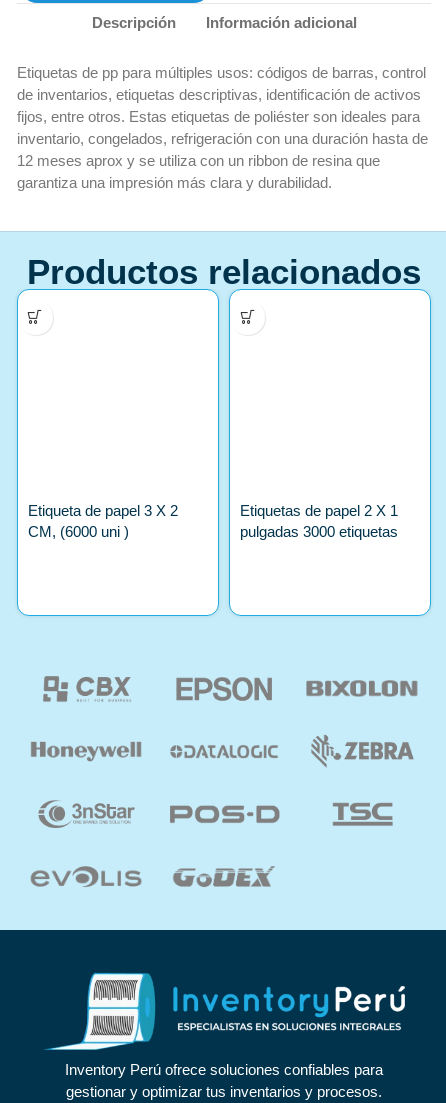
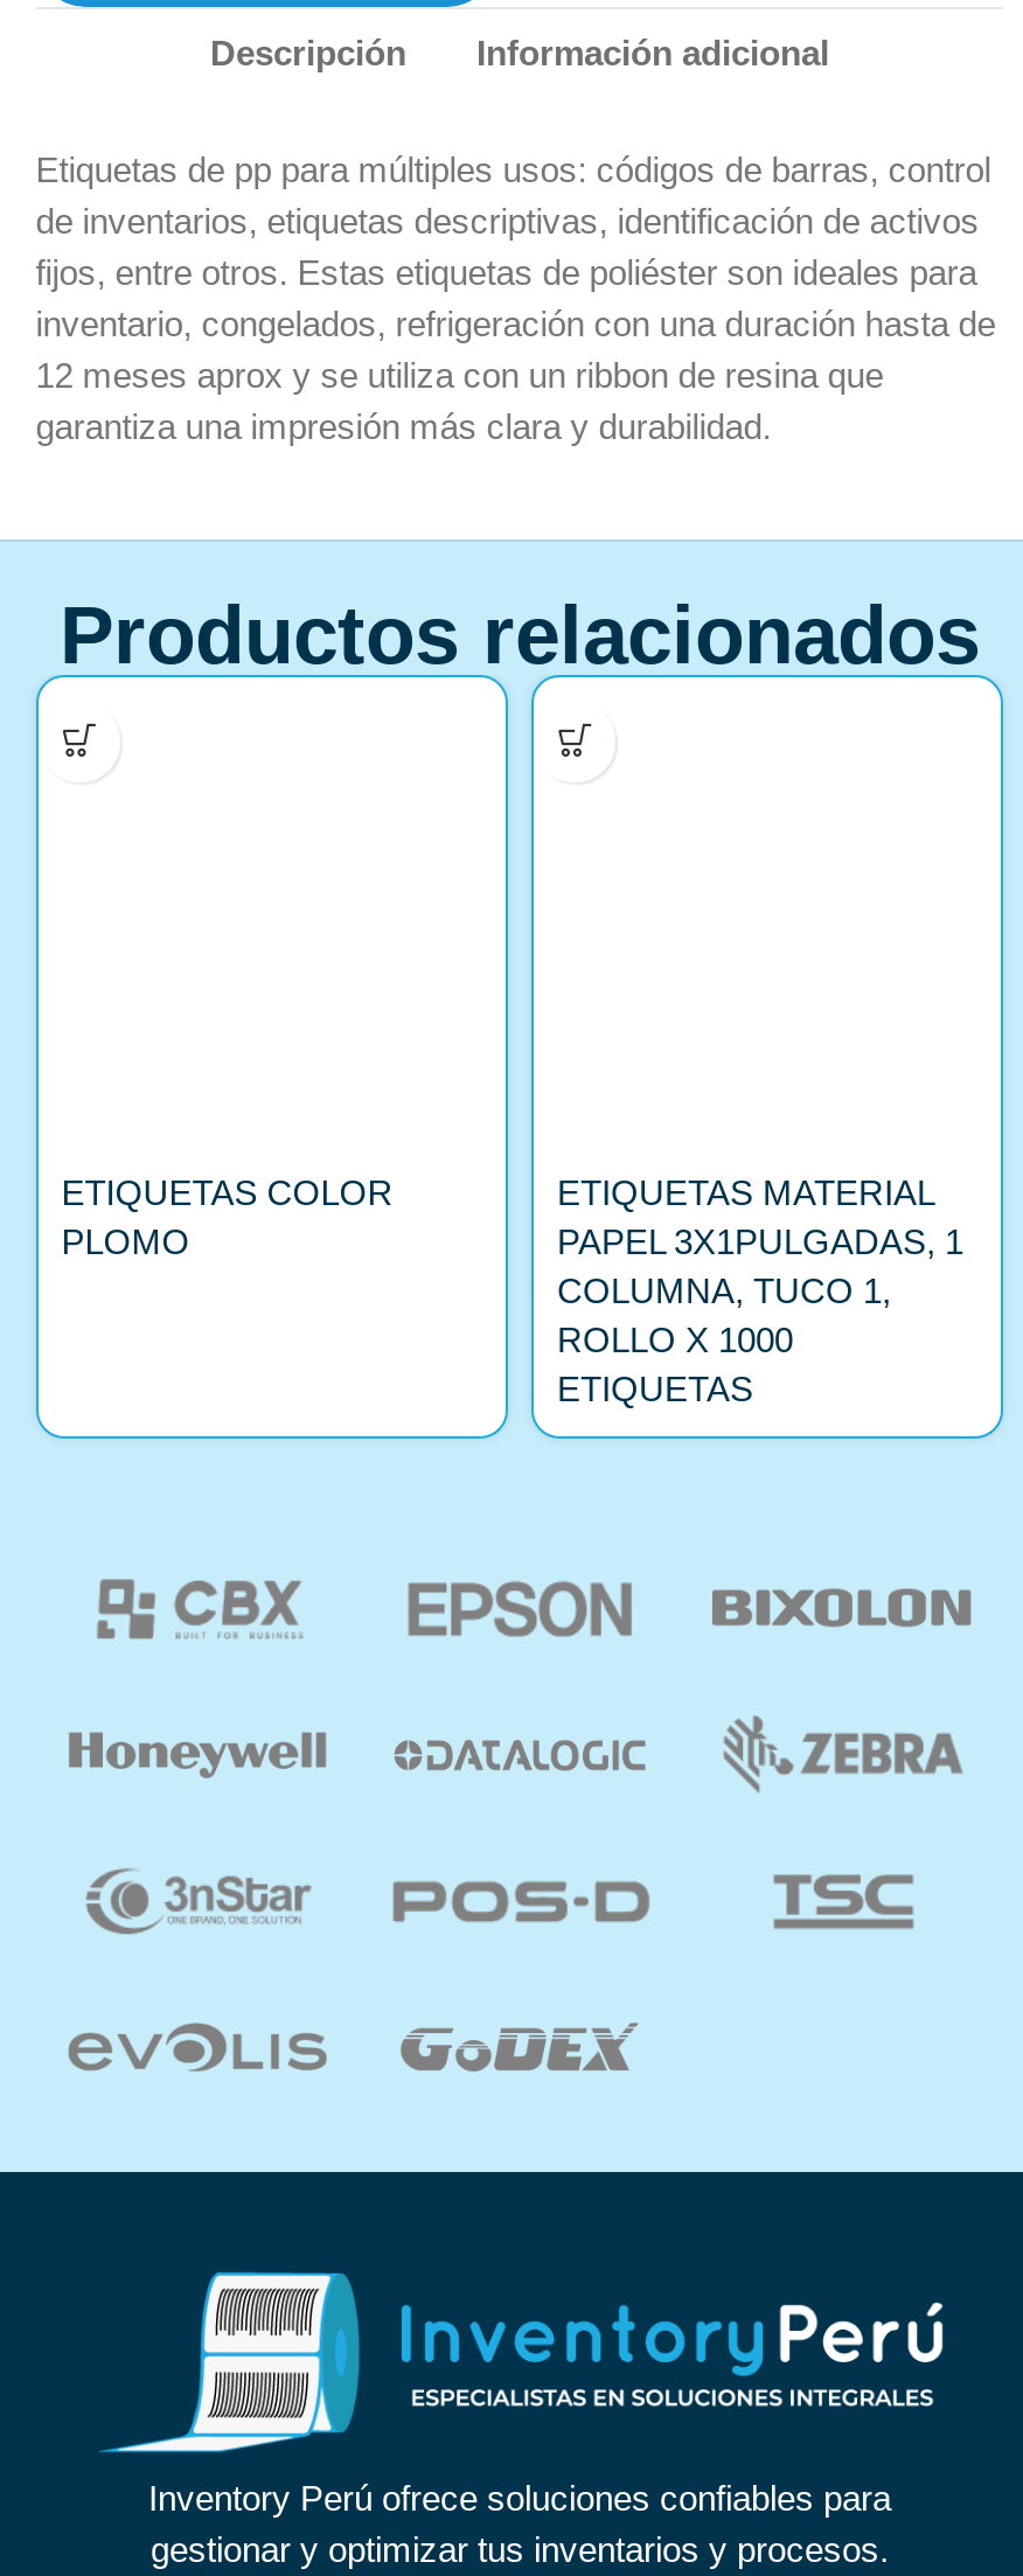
- Etiqueta de papel 3 X 2
- CM, (6000 uni )
+ ETIQUETAS COLOR
+ PLOMO

- Etiquetas de papel 2 X 1
- pulgadas 3000 etiquetas
+ ETIQUETAS MATERIAL
+ PAPEL 3X1PULGADAS, 1
+ COLUMNA, TUCO 1,
+ ROLLO X 1000
+ ETIQUETAS
